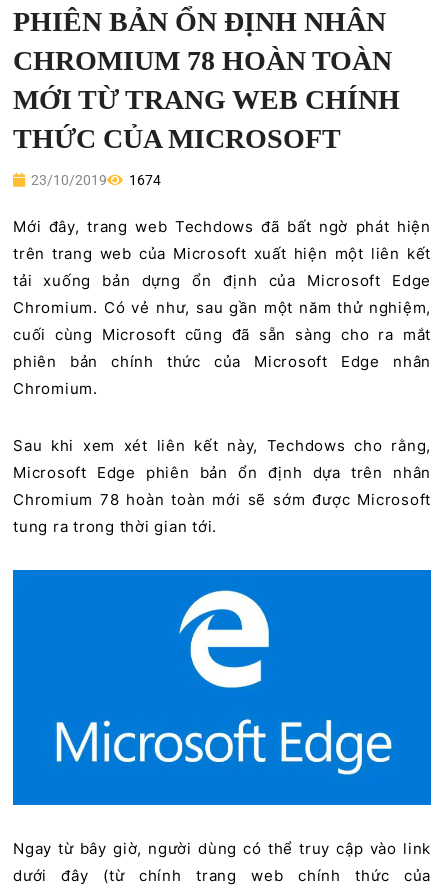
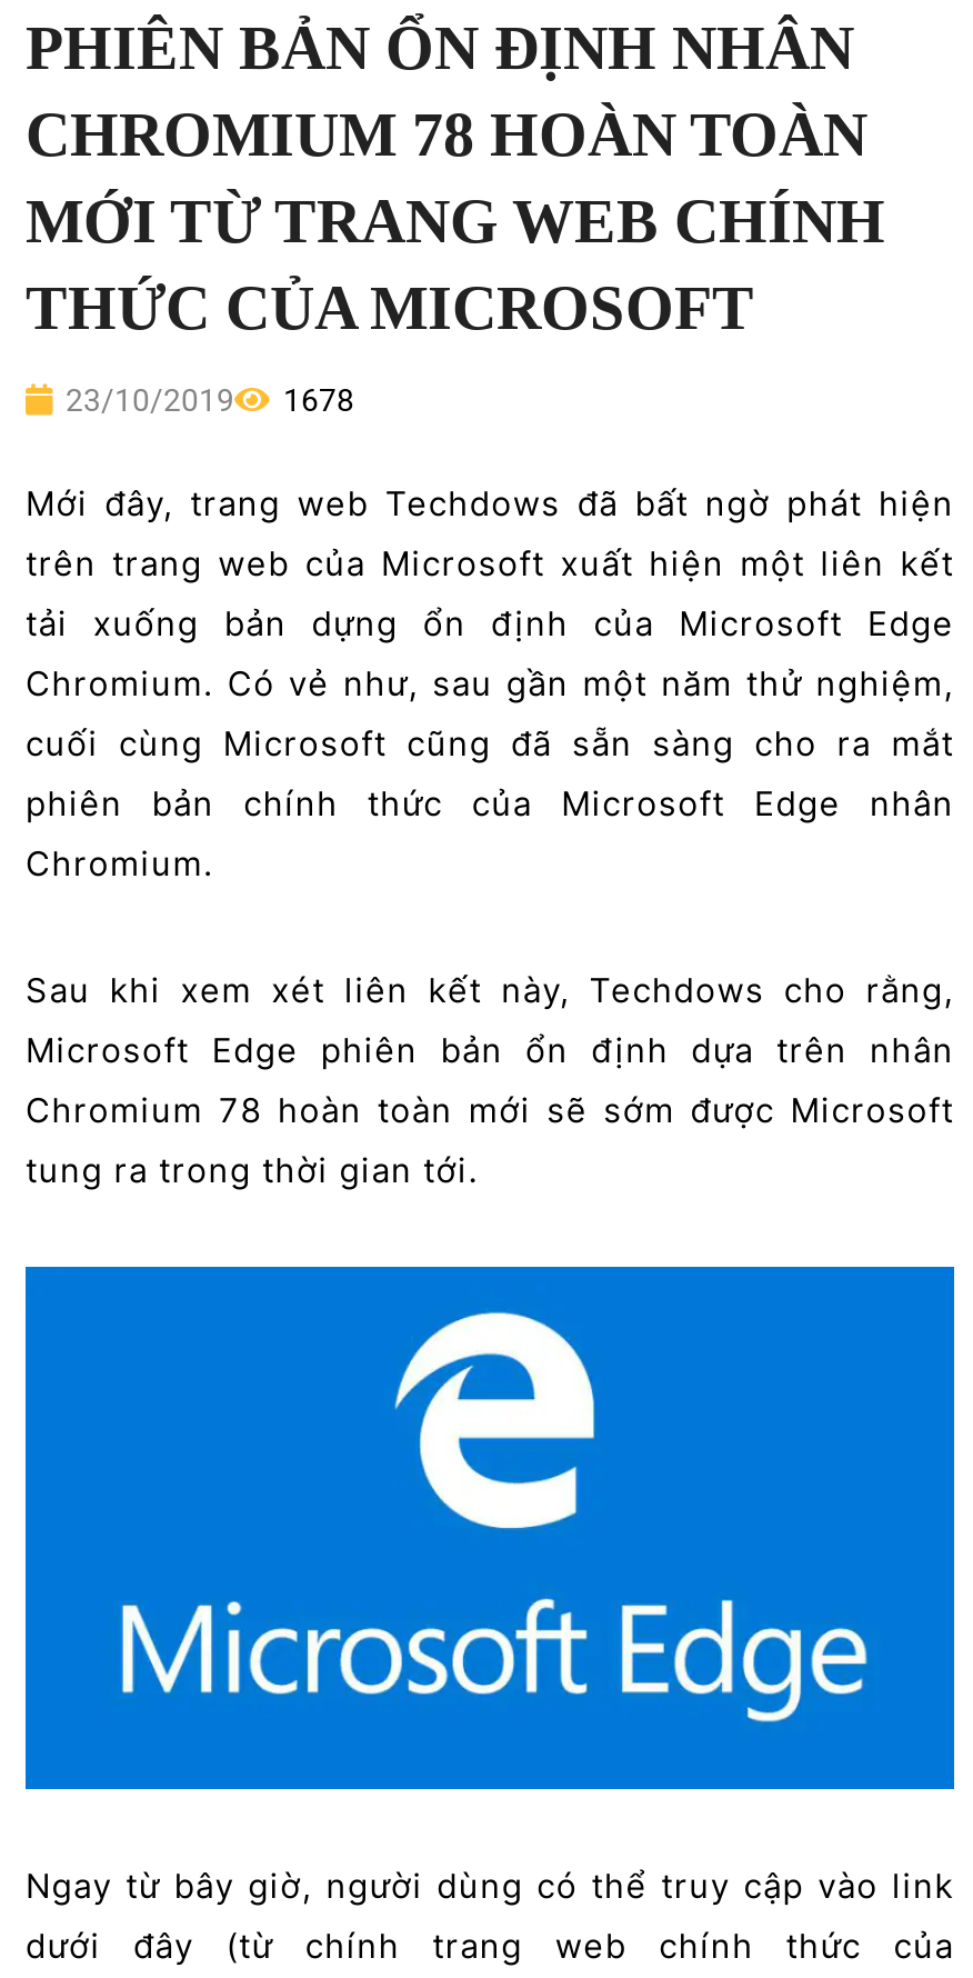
- 23/10/2019 1674
+ 23/10/2019 1678
